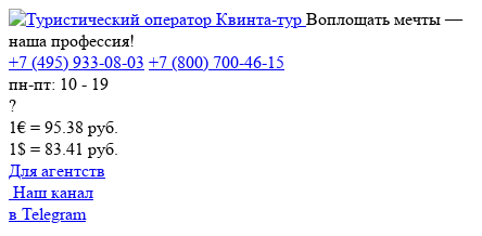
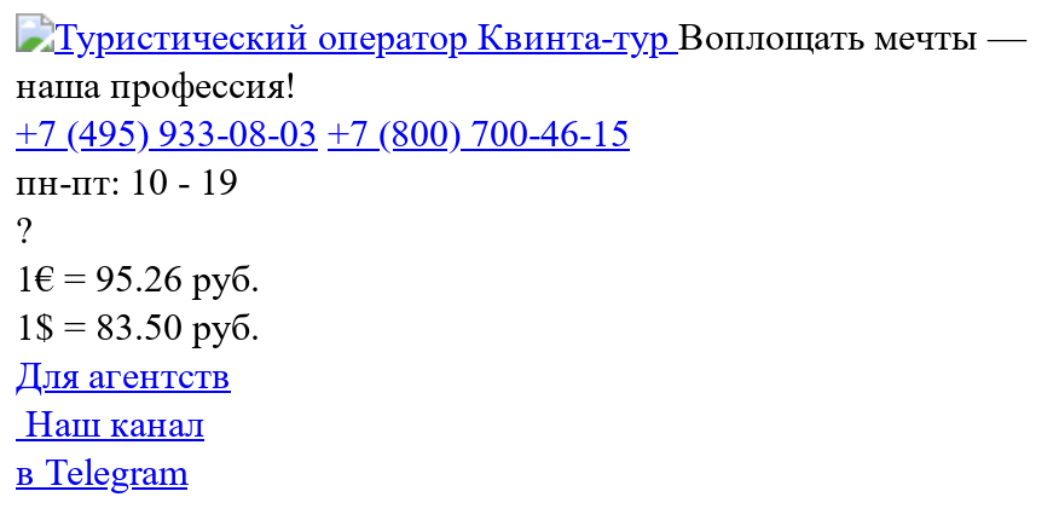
- 1€ = 95.38 руб.
+ 1€ = 95.26 руб.

- 1$ = 83.41 руб.
+ 1$ = 83.50 руб.
